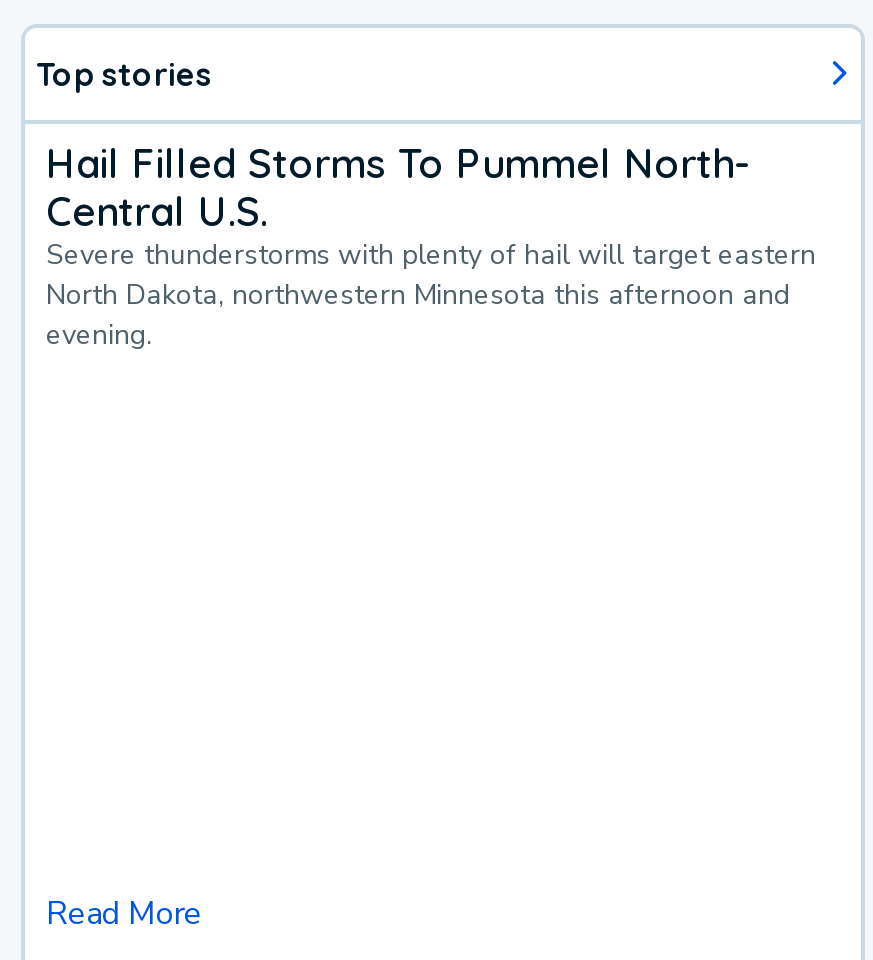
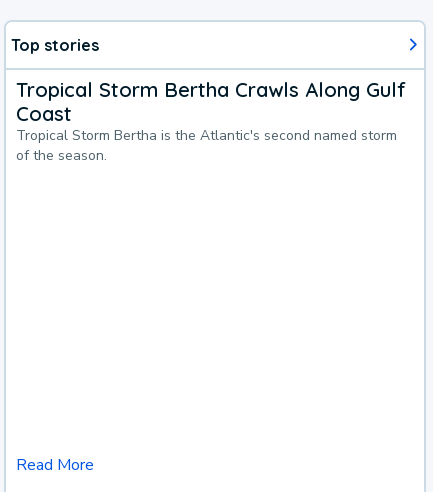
- Hail Filled Storms To Pummel North-
- Central U.S.
- Severe thunderstorms with plenty of hail will target eastern
- North Dakota, northwestern Minnesota this afternoon and
- evening.
+ Tropical Storm Bertha Crawls Along Gulf
+ Coast
+ Tropical Storm Bertha is the Atlantic's second named storm
+ of the season.
